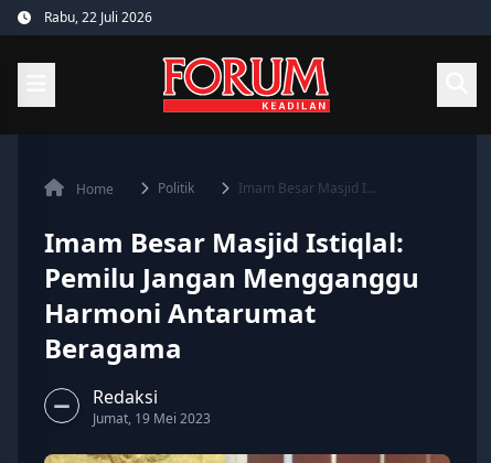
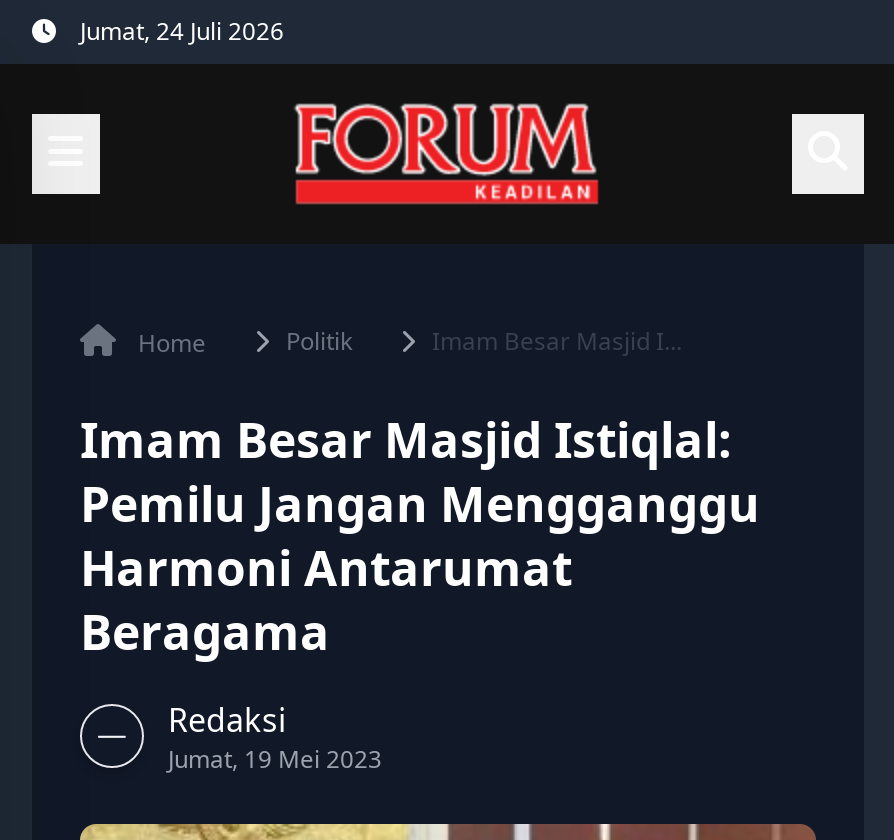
- Rabu, 22 Juli 2026
+ Jumat, 24 Juli 2026
